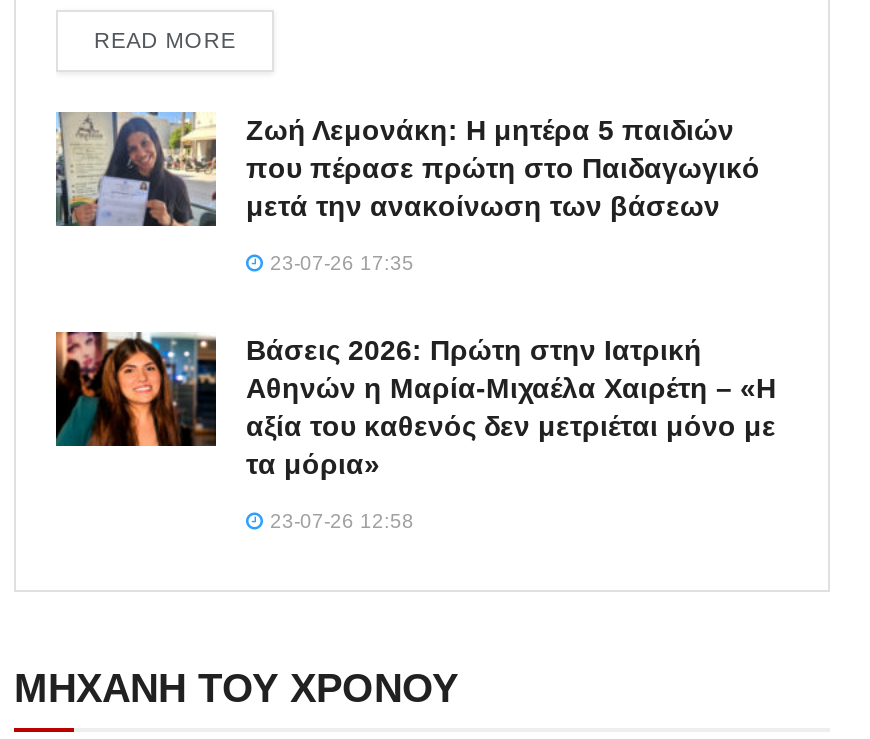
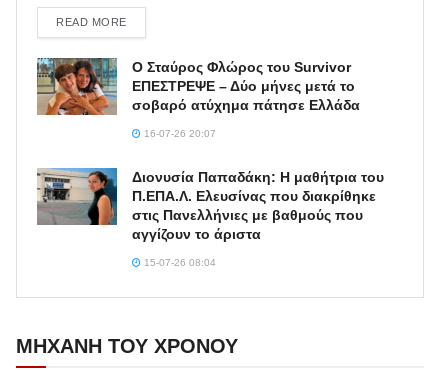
- [image]
- Ζωή Λεμονάκη: Η μητέρα 5 παιδιών
- που πέρασε πρώτη στο Παιδαγωγικό
- μετά την ανακοίνωση των βάσεων
+ [image]
+ Ο Σταύρος Φλώρος του Survivor
+ ΕΠΕΣΤΡΕΨΕ – Δύο μήνες μετά το
+ σοβαρό ατύχημα πάτησε Ελλάδα

- 23-07-26 17:35
+ 16-07-26 20:07

- [image]
- Βάσεις 2026: Πρώτη στην Ιατρική
- Αθηνών η Μαρία-Μιχαέλα Χαιρέτη – «Η
- αξία του καθενός δεν μετριέται μόνο με
- τα μόρια»
+ [image]
+ Διονυσία Παπαδάκη: Η μαθήτρια του
+ Π.ΕΠΑ.Λ. Ελευσίνας που διακρίθηκε
+ στις Πανελλήνιες με βαθμούς που
+ αγγίζουν το άριστα

- 23-07-26 12:58
+ 15-07-26 08:04
